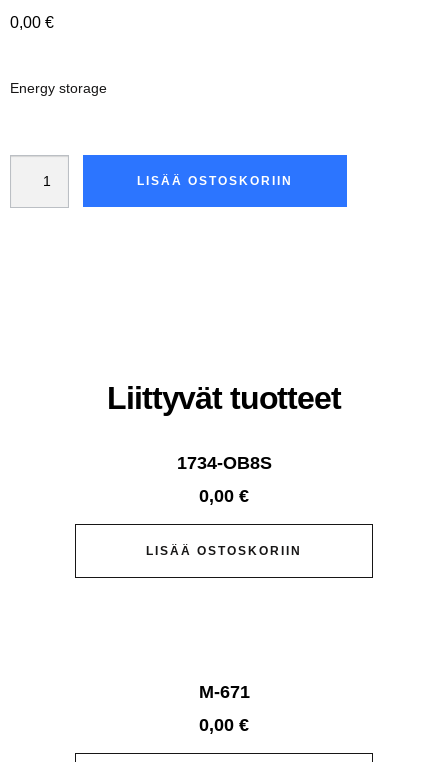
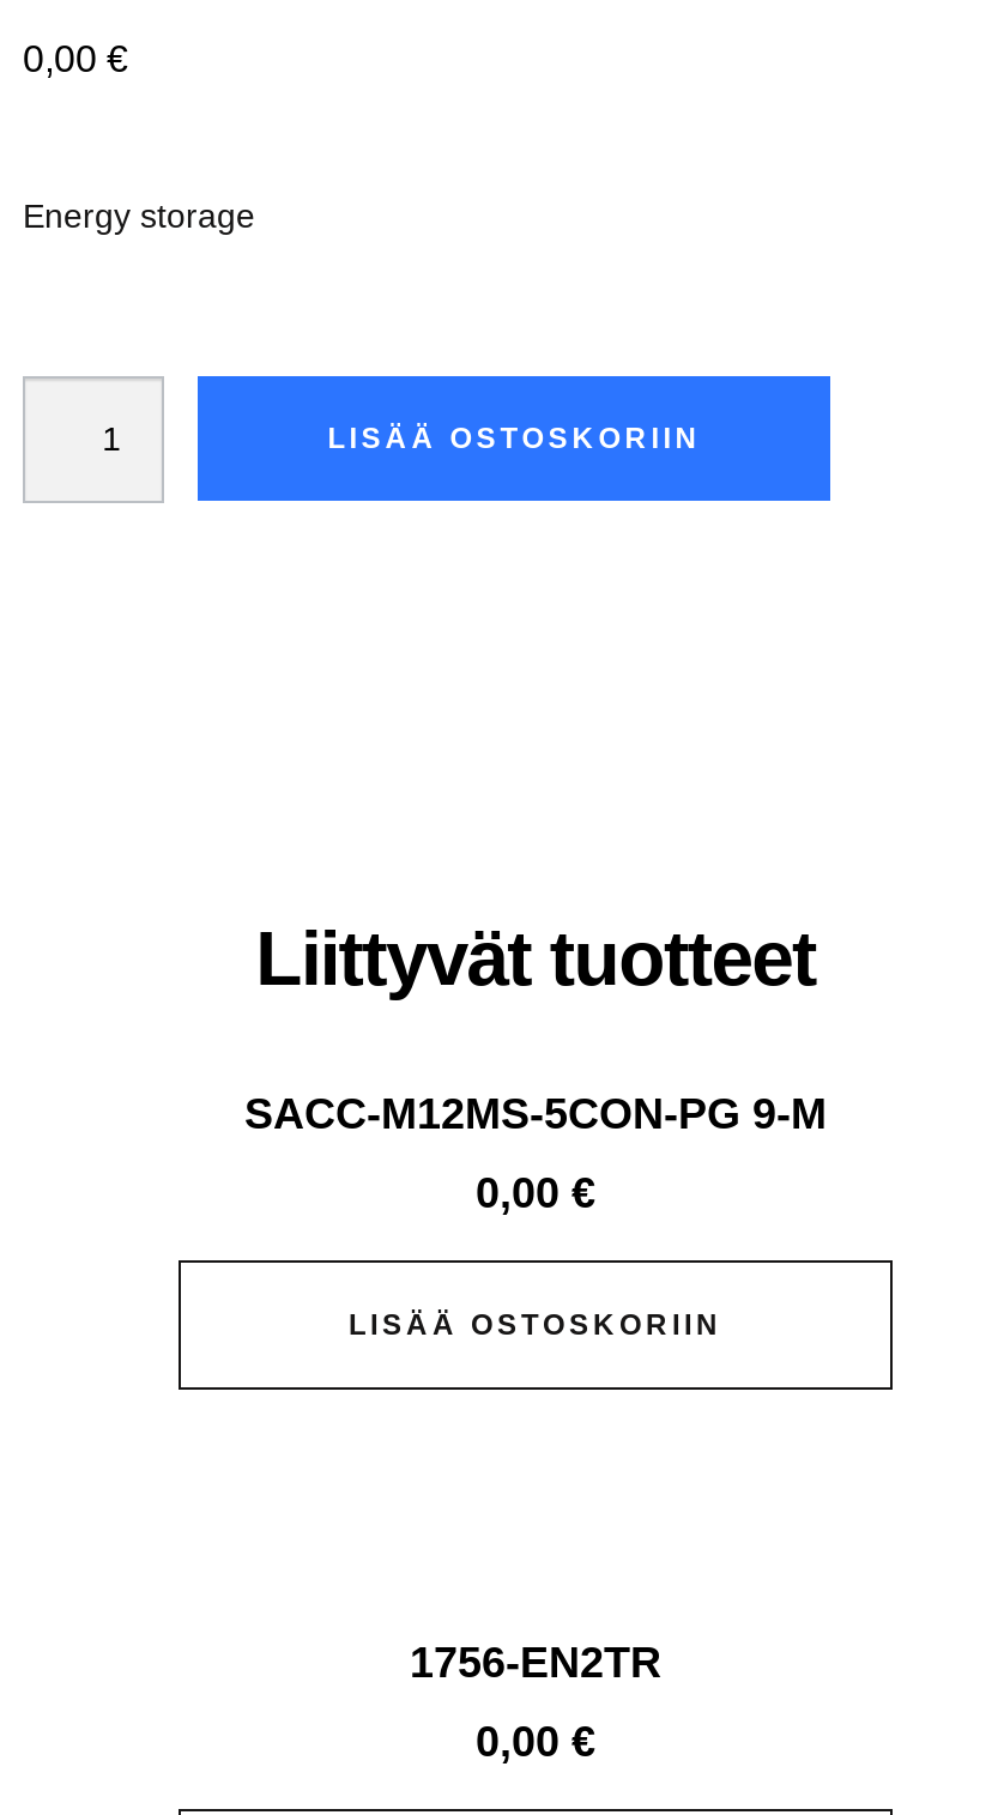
- 1734-OB8S
+ SACC-M12MS-5CON-PG 9-M

- M-671
+ 1756-EN2TR
